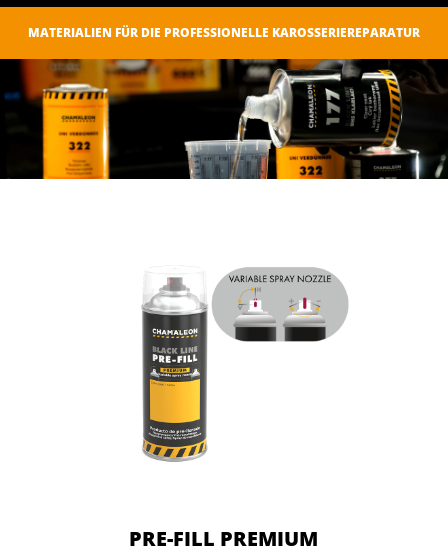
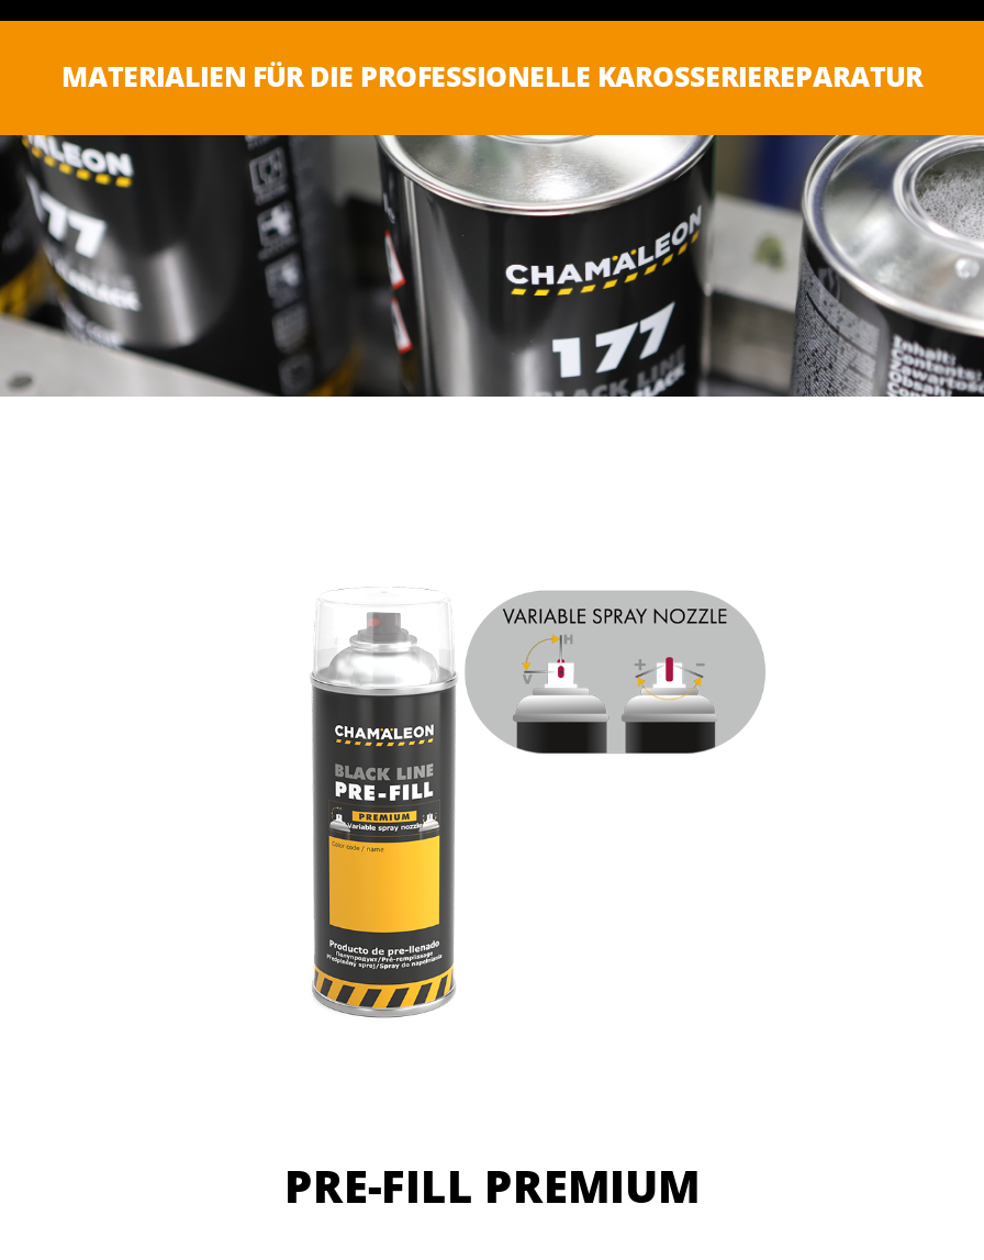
- [image]
+ [image]
